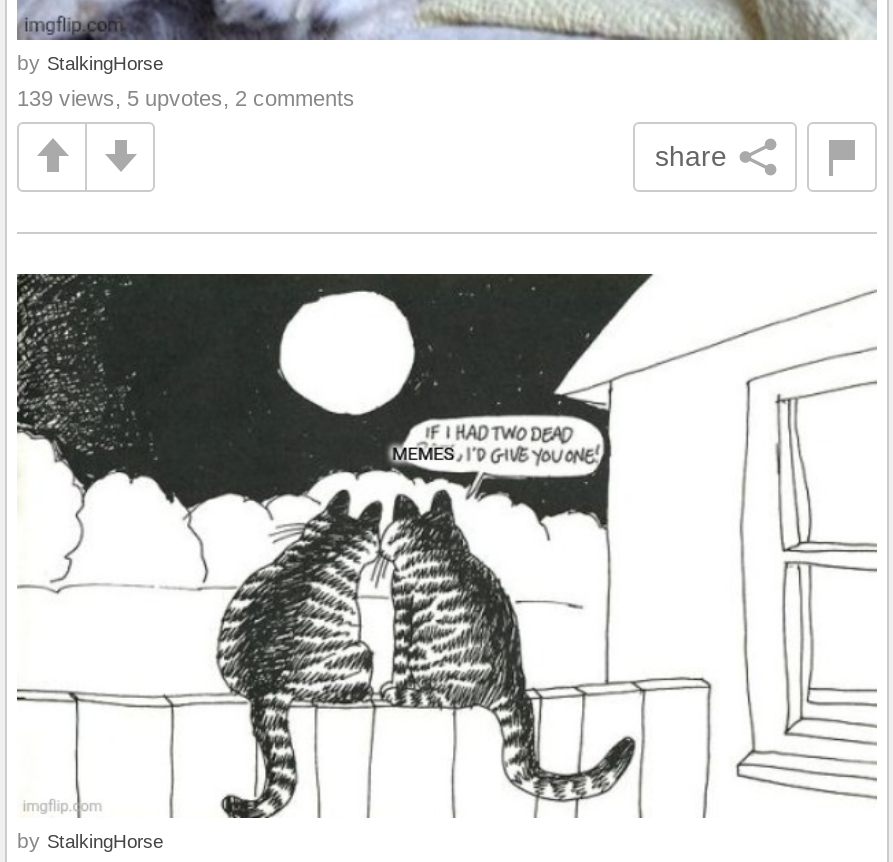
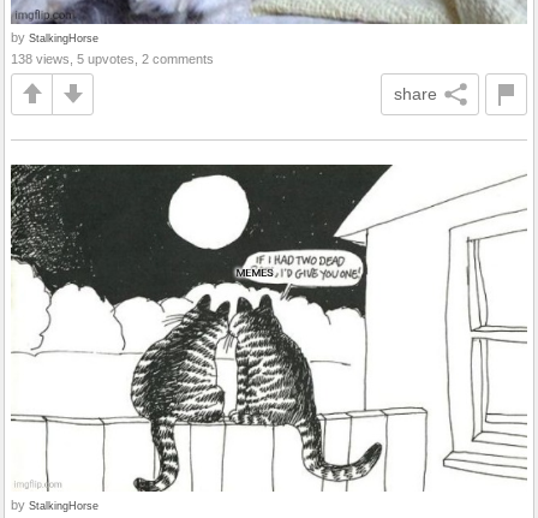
- 139 views, 5 upvotes, 2 comments
+ 138 views, 5 upvotes, 2 comments
